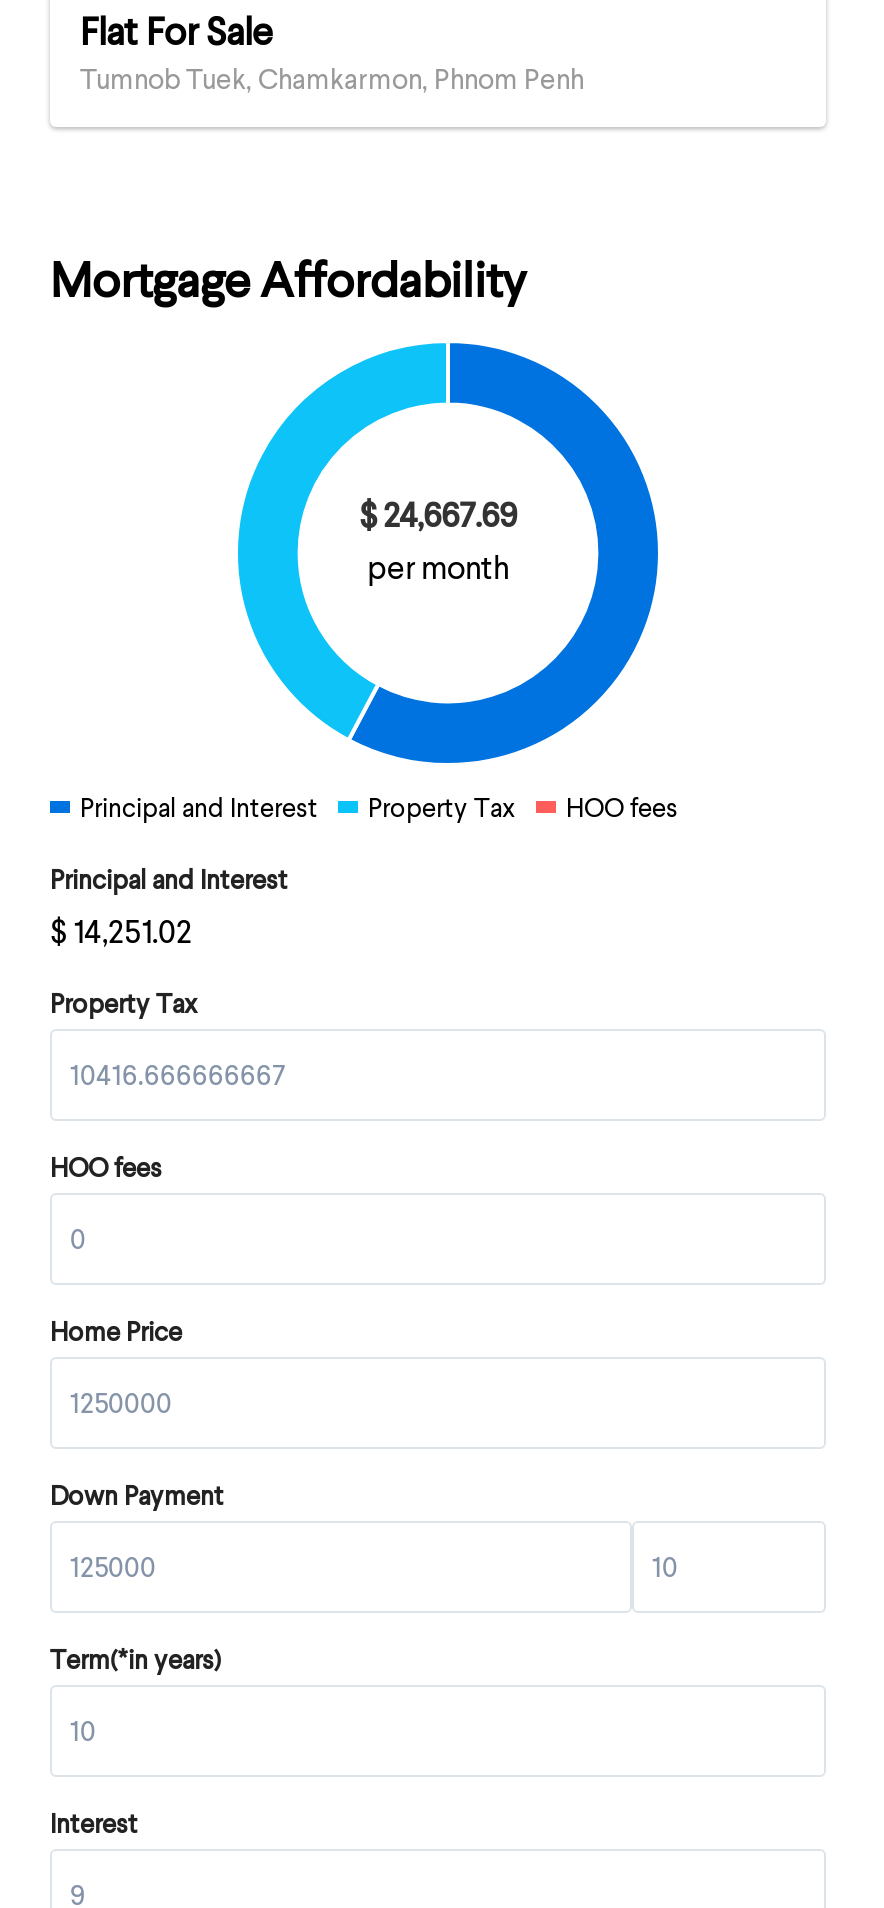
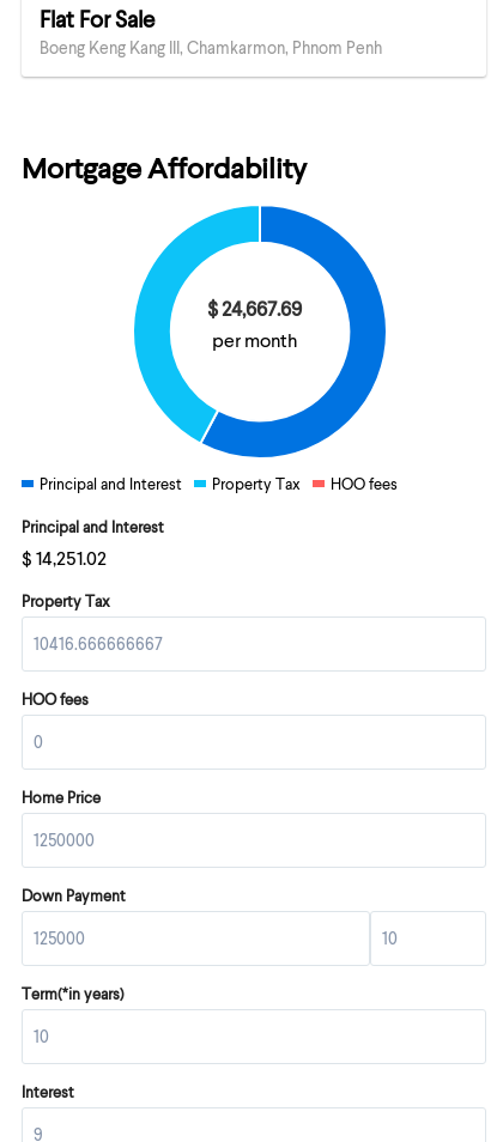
- Tumnob Tuek, Chamkarmon, Phnom Penh
+ Boeng Keng Kang III, Chamkarmon, Phnom Penh
